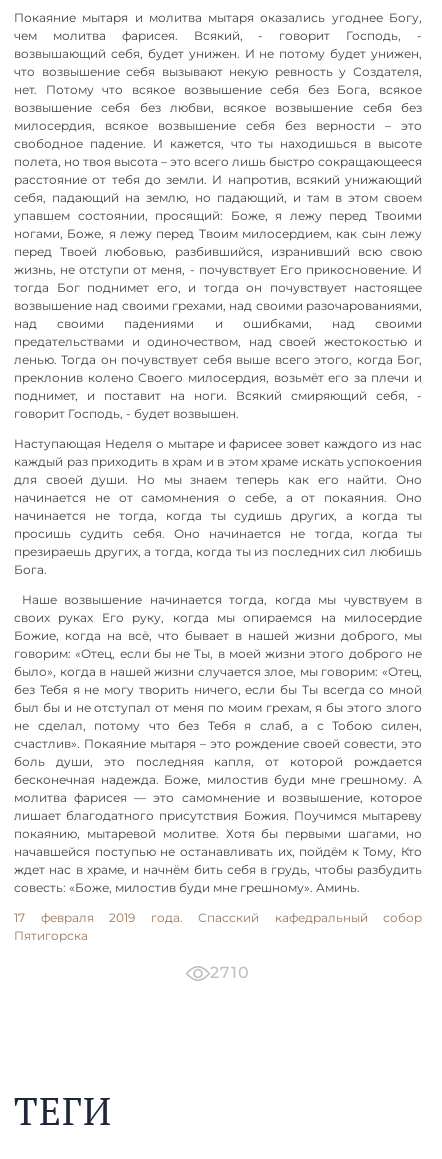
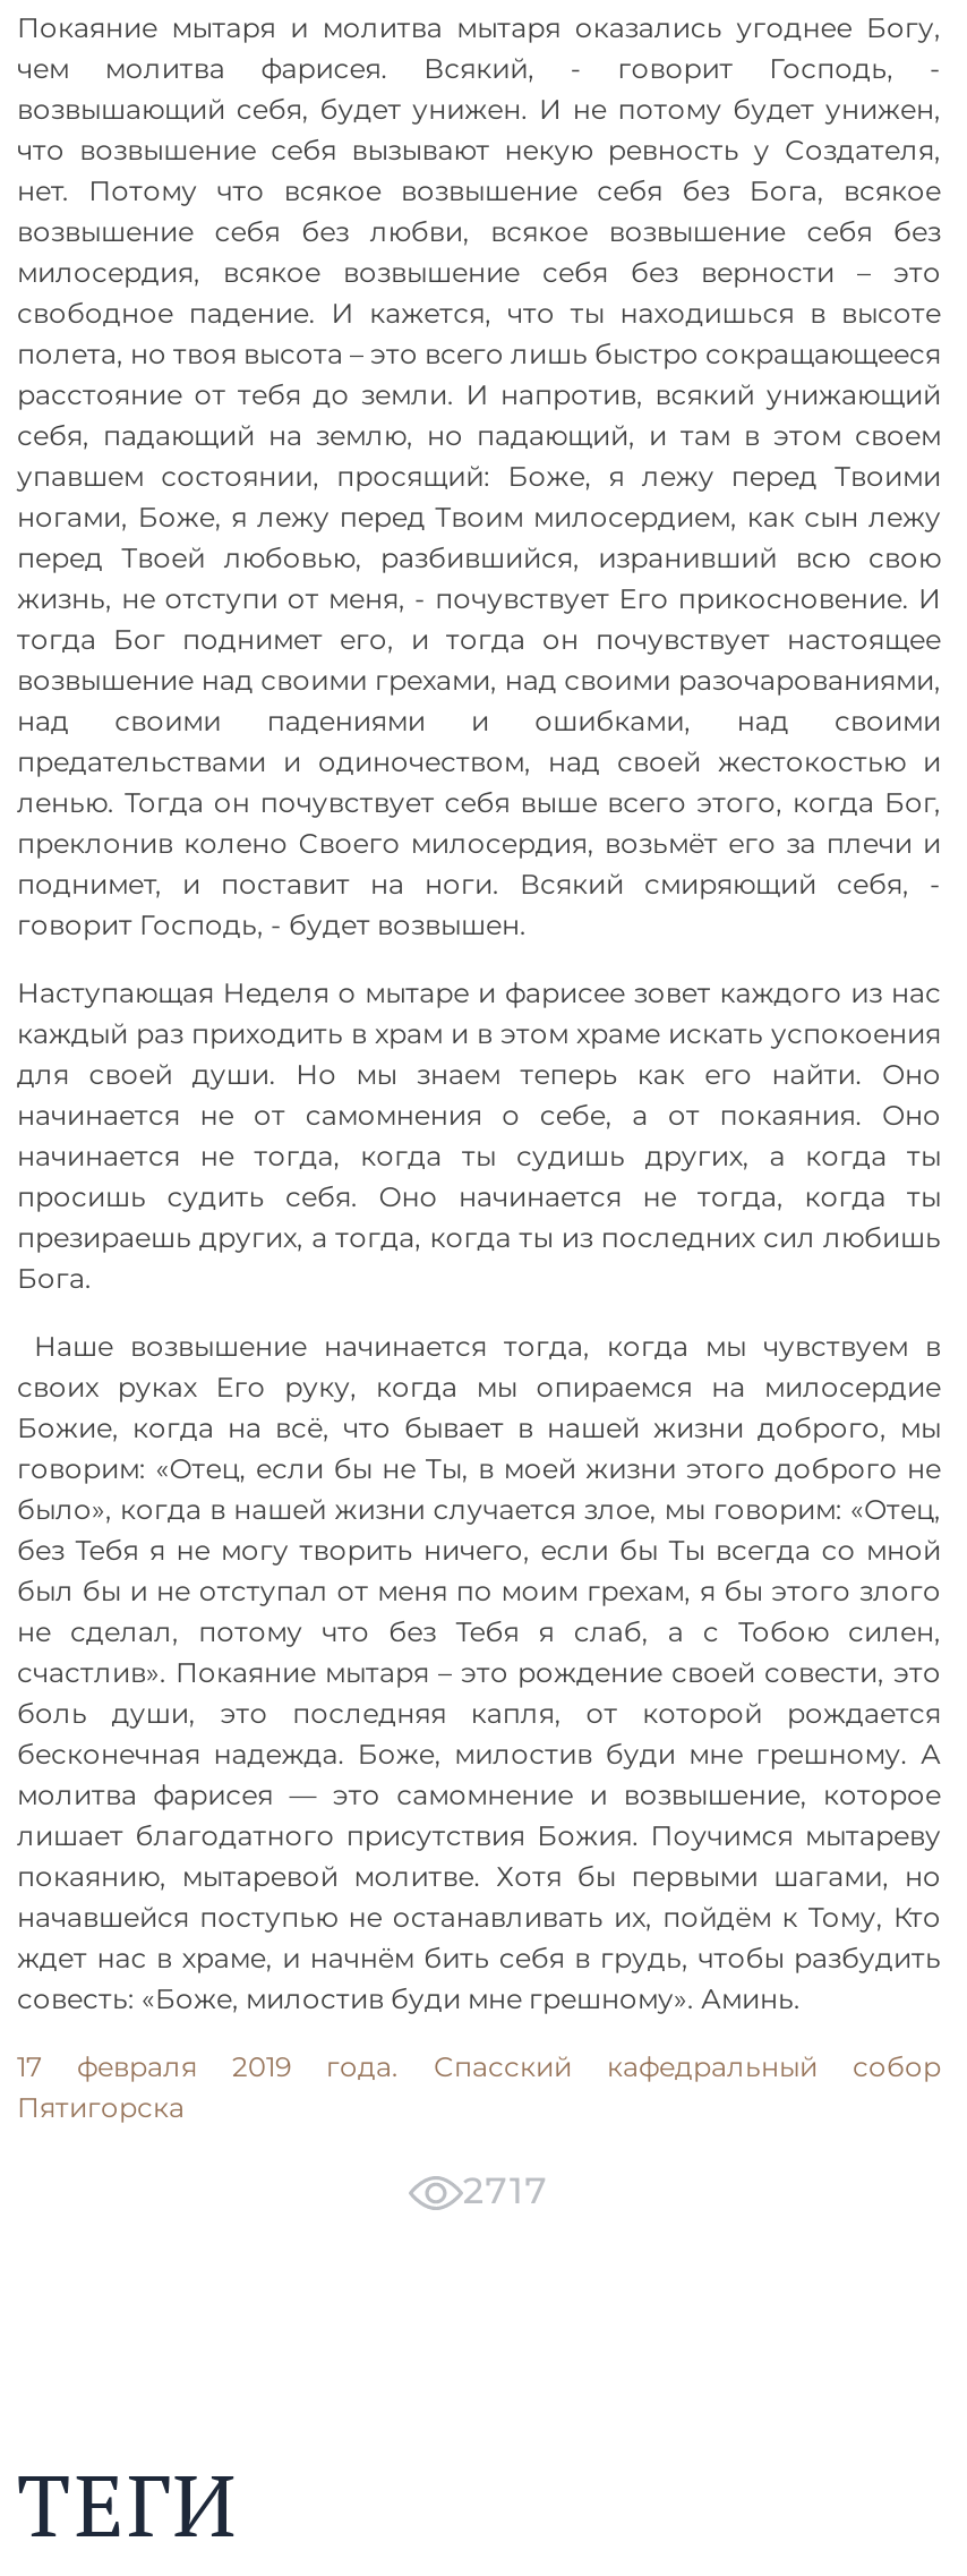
- 2710
+ 2717
